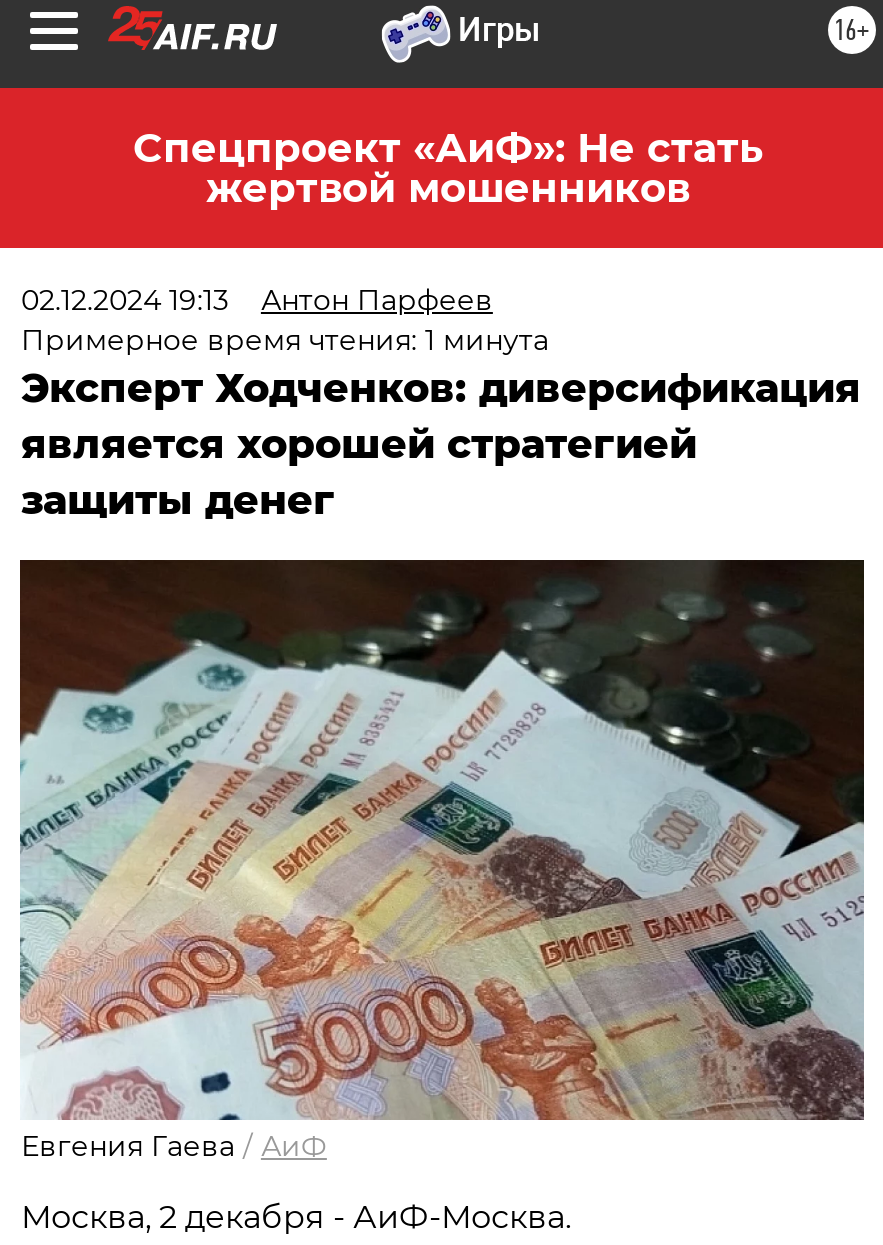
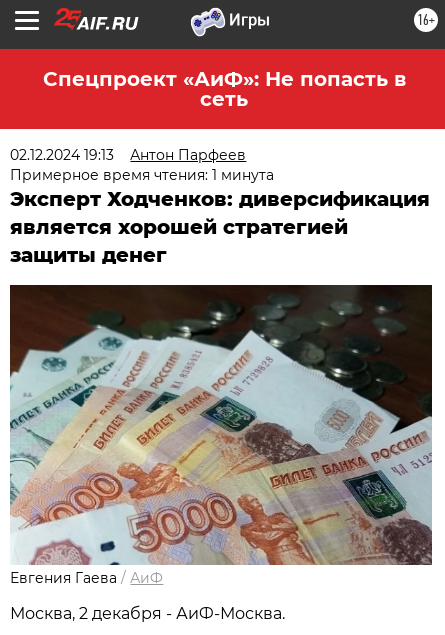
- Спецпроект «АиФ»: Не стать
- жертвой мошенников
+ Спецпроект «АиФ»: Не попасть в
+ сеть
